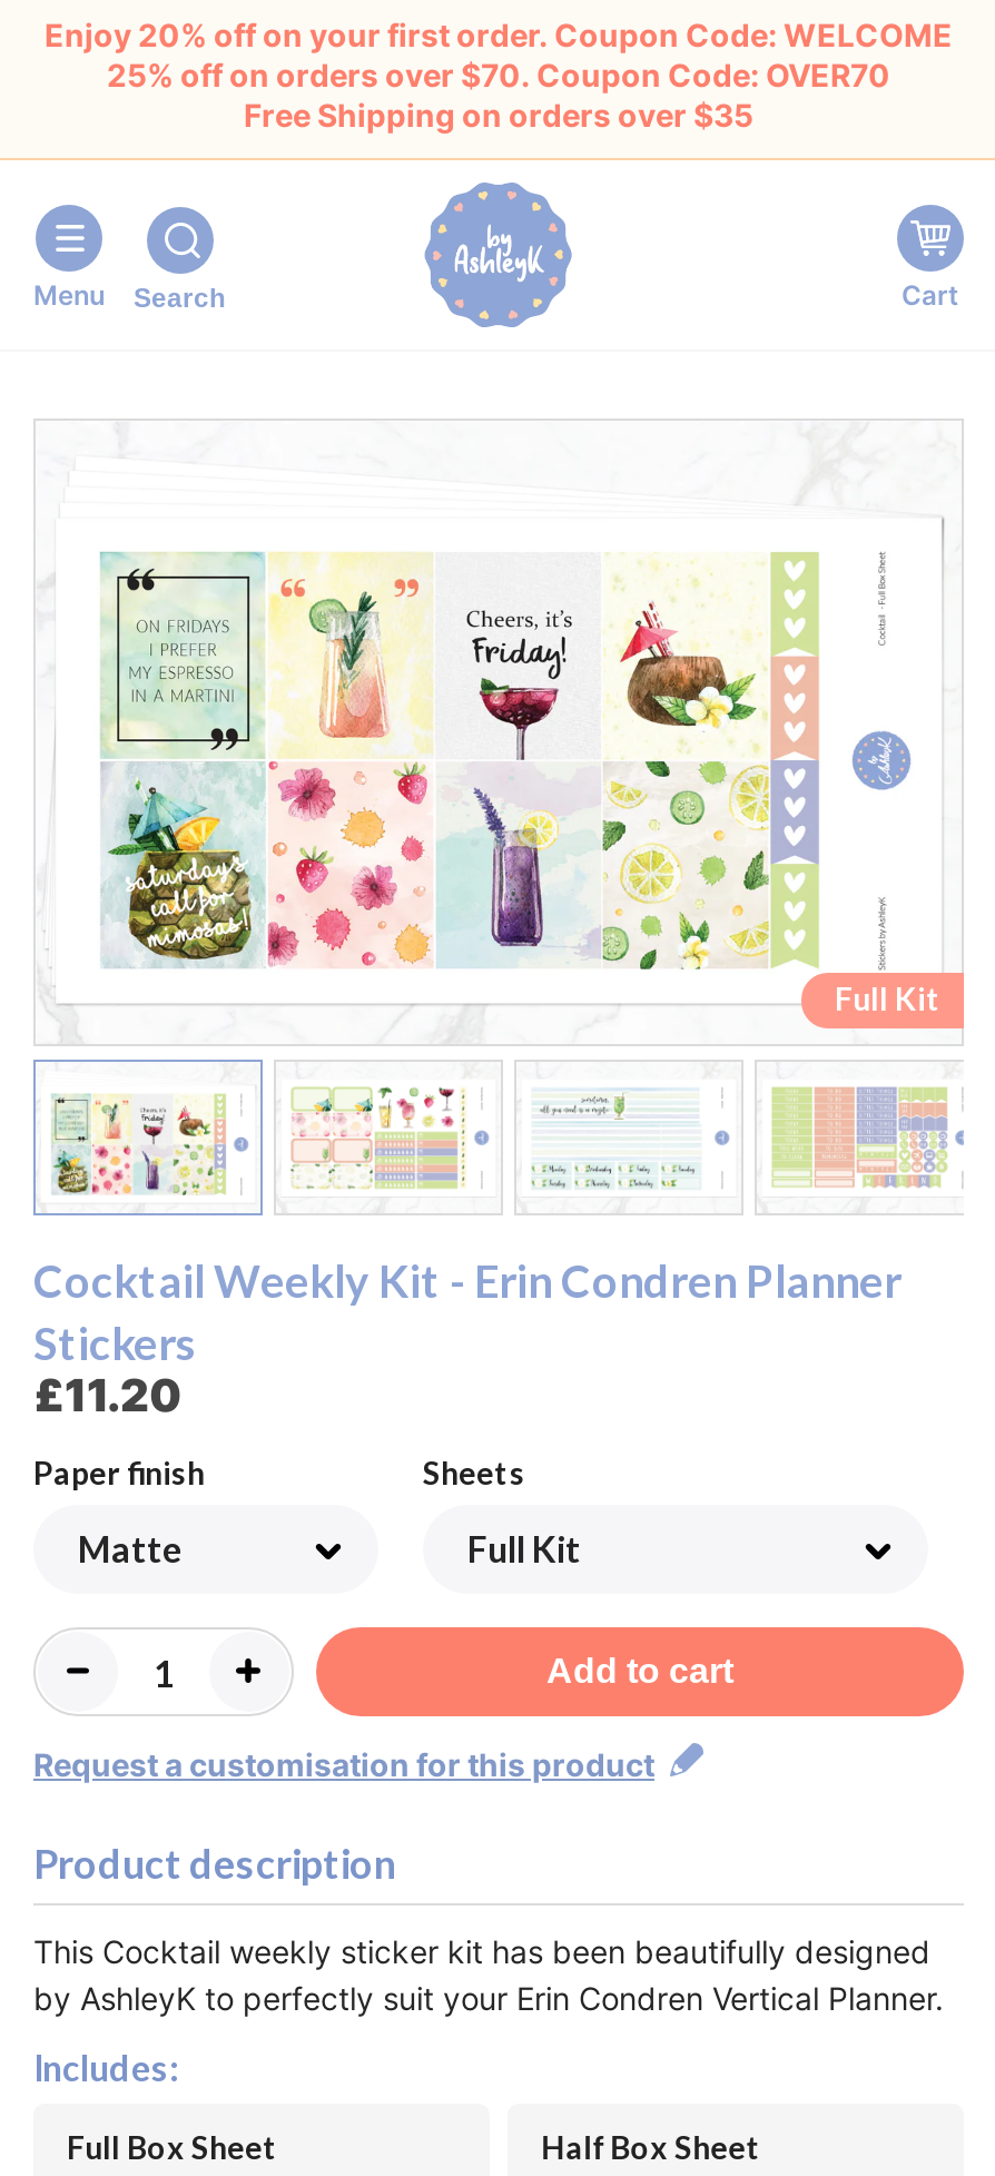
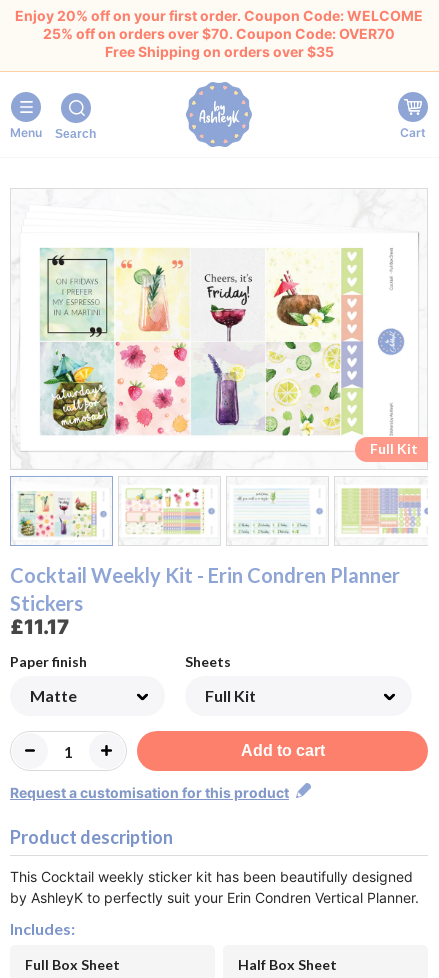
- £11.20
+ £11.17
